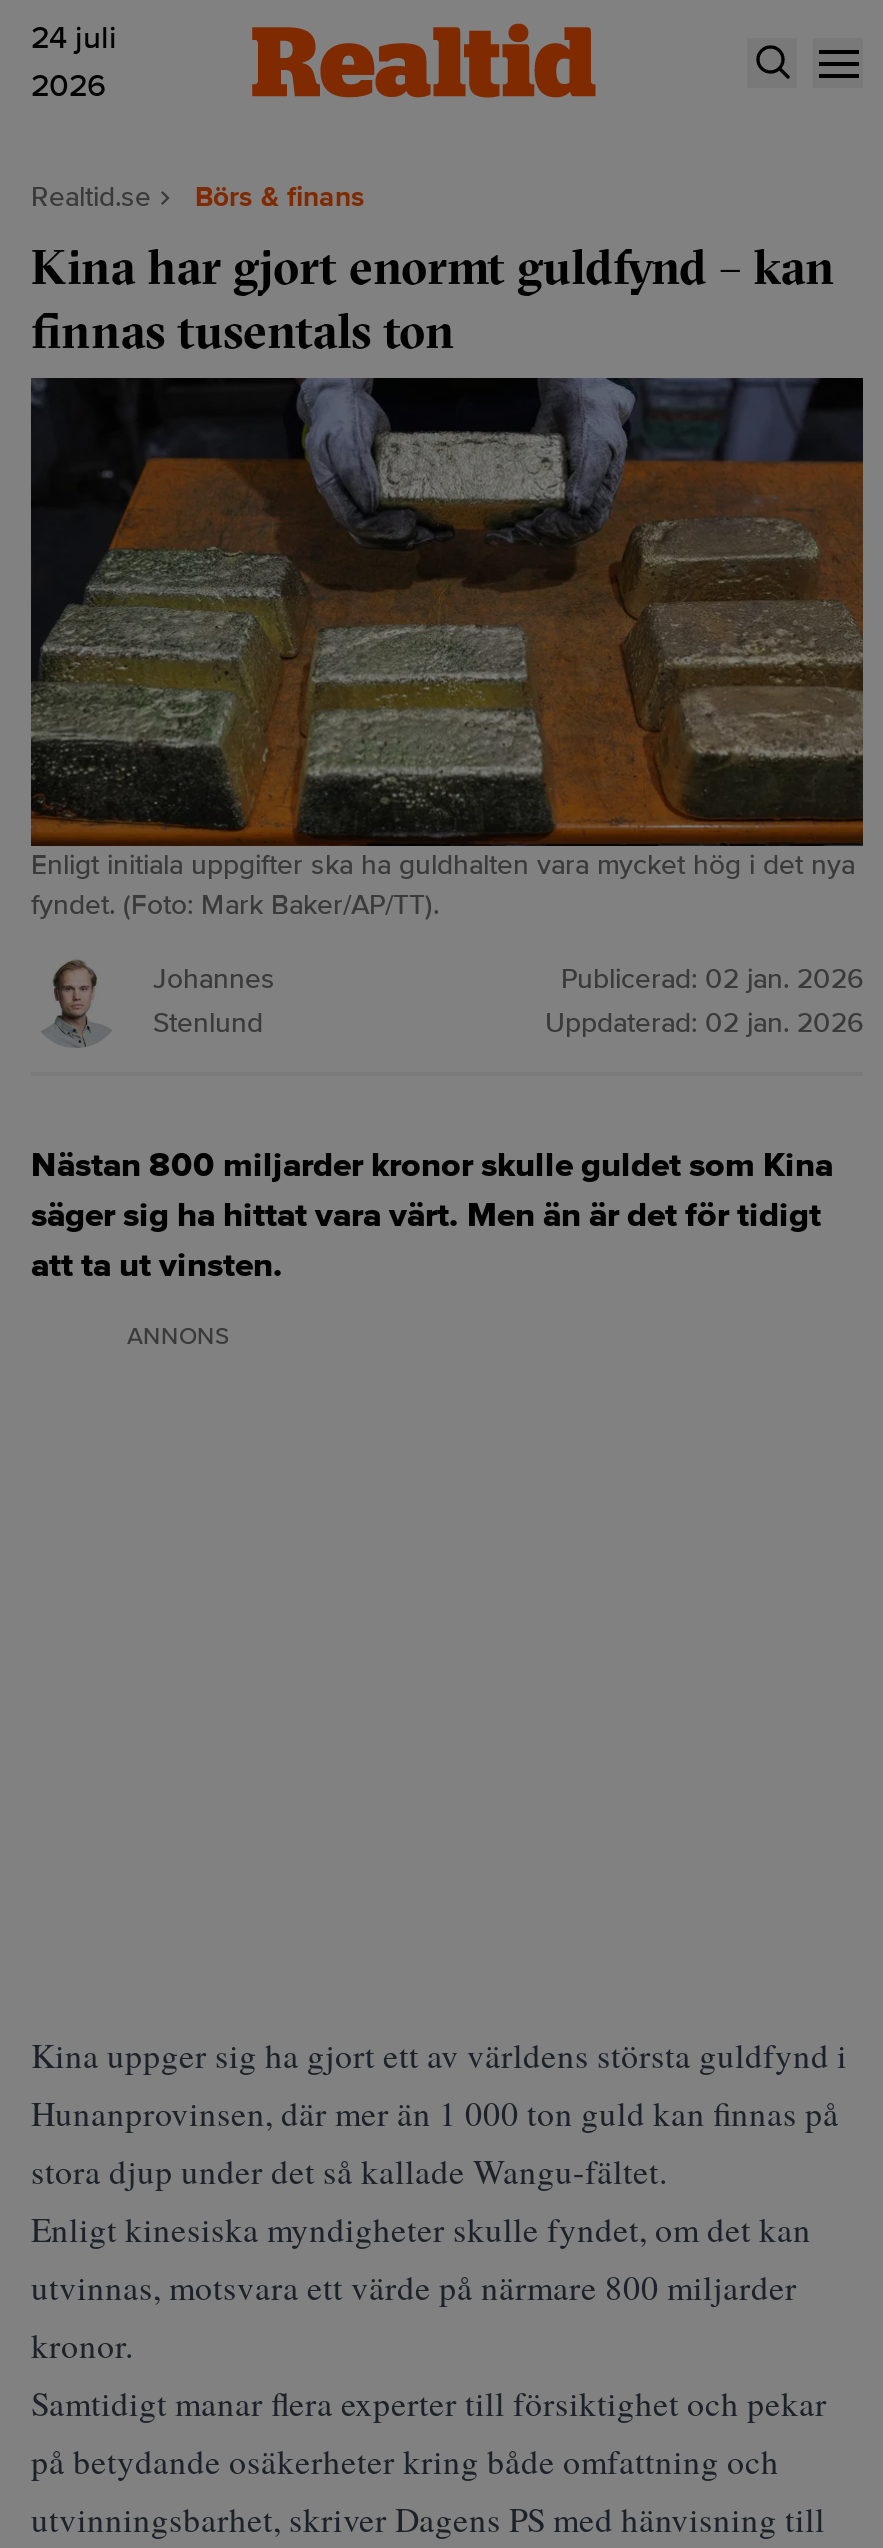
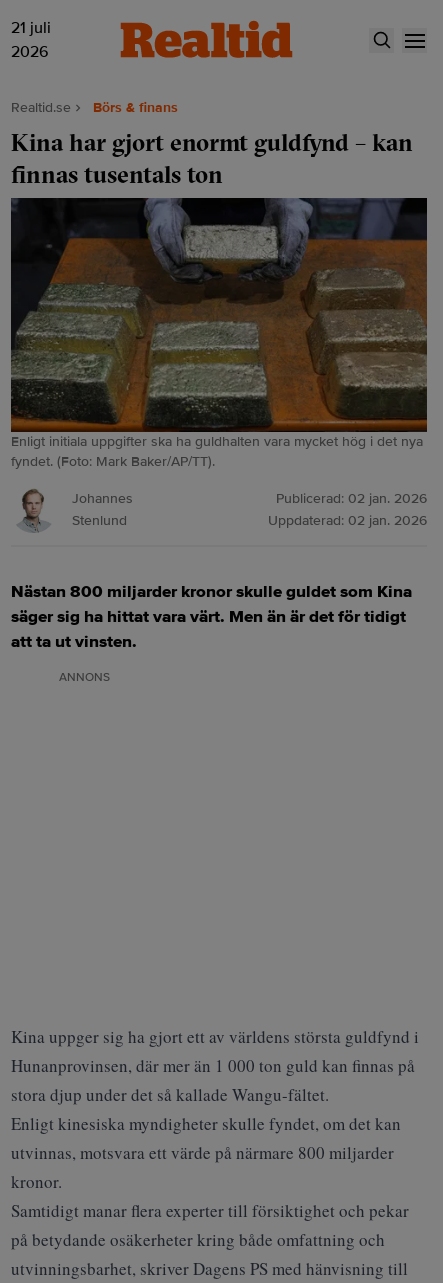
- 24 juli
+ 21 juli
